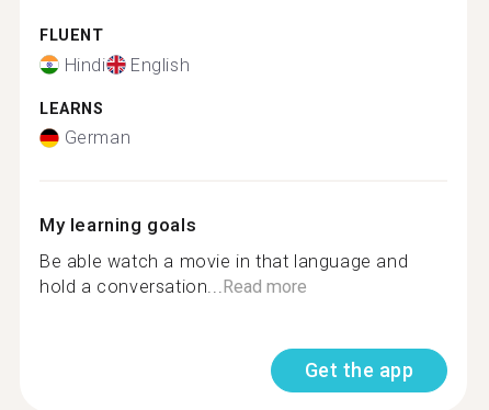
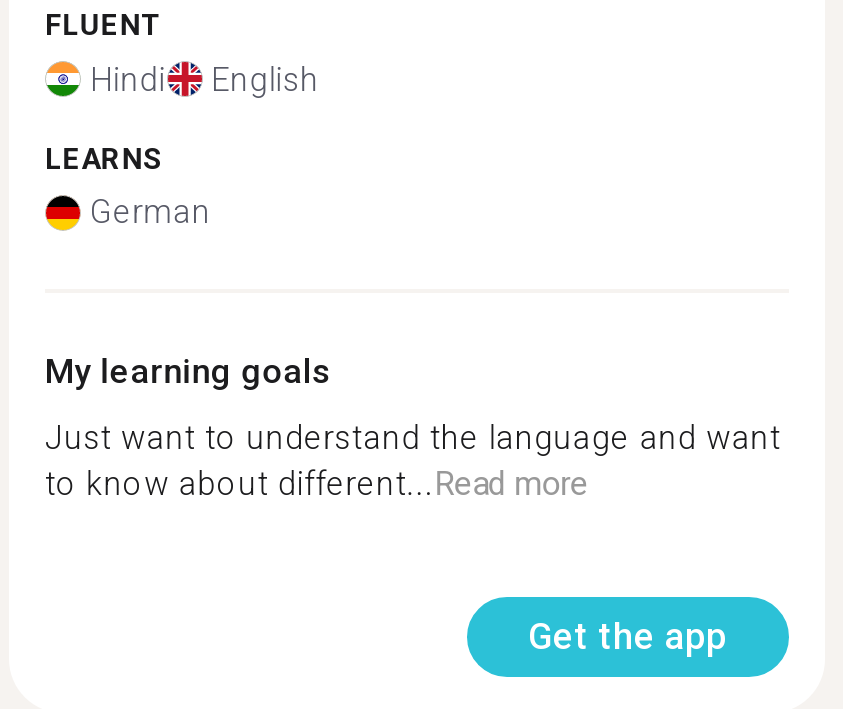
- Be able watch a movie in that language and
- hold a conversation... Read more
+ Just want to understand the language and want
+ to know about different... Read more
